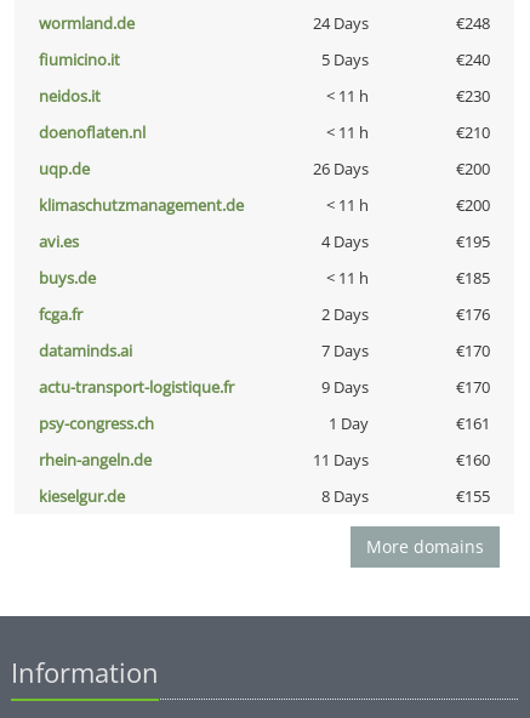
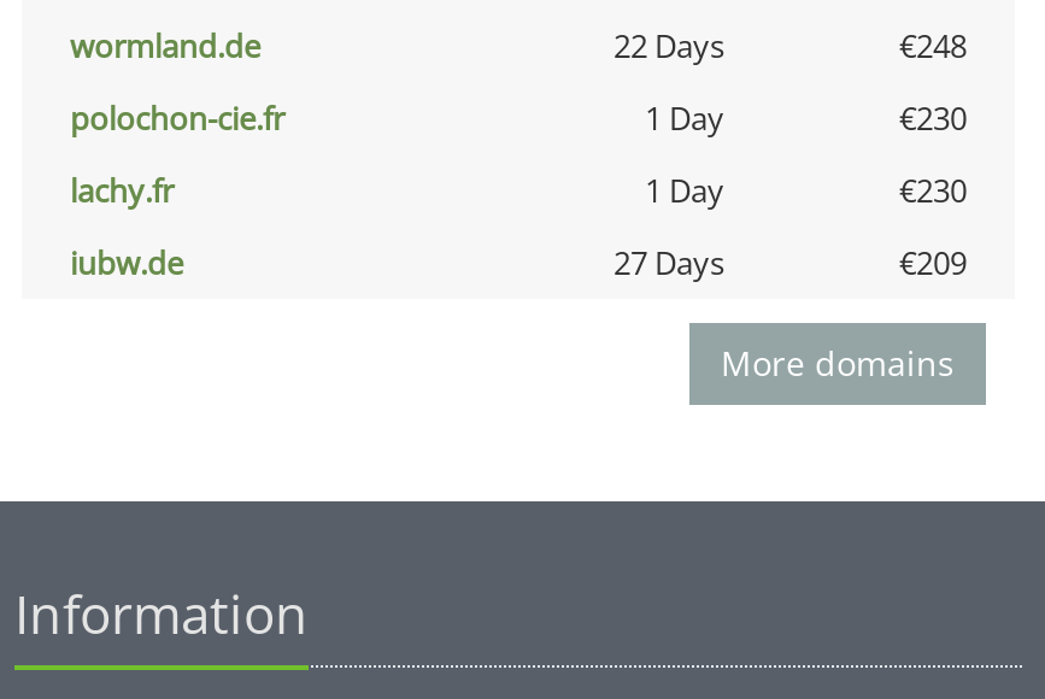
- 24 Days
+ 22 Days

- fiumicino.it
- 5 Days
- €240
- neidos.it
- < 11 h
+ polochon-cie.fr
+ 1 Day

- doenoflaten.nl
- < 11 h
- €210
- uqp.de
- 26 Days
- €200
- klimaschutzmanagement.de
- < 11 h
- €200
- avi.es
- 4 Days
- €195
- buys.de
- < 11 h
- €185
- fcga.fr
- 2 Days
- €176
- dataminds.ai
- 7 Days
- €170
- actu-transport-logistique.fr
- 9 Days
- €170
- psy-congress.ch
+ lachy.fr

- €161
- rhein-angeln.de
- 11 Days
- €160
- kieselgur.de
- 8 Days
- €155
+ €230
+ iubw.de
+ 27 Days
+ €209
